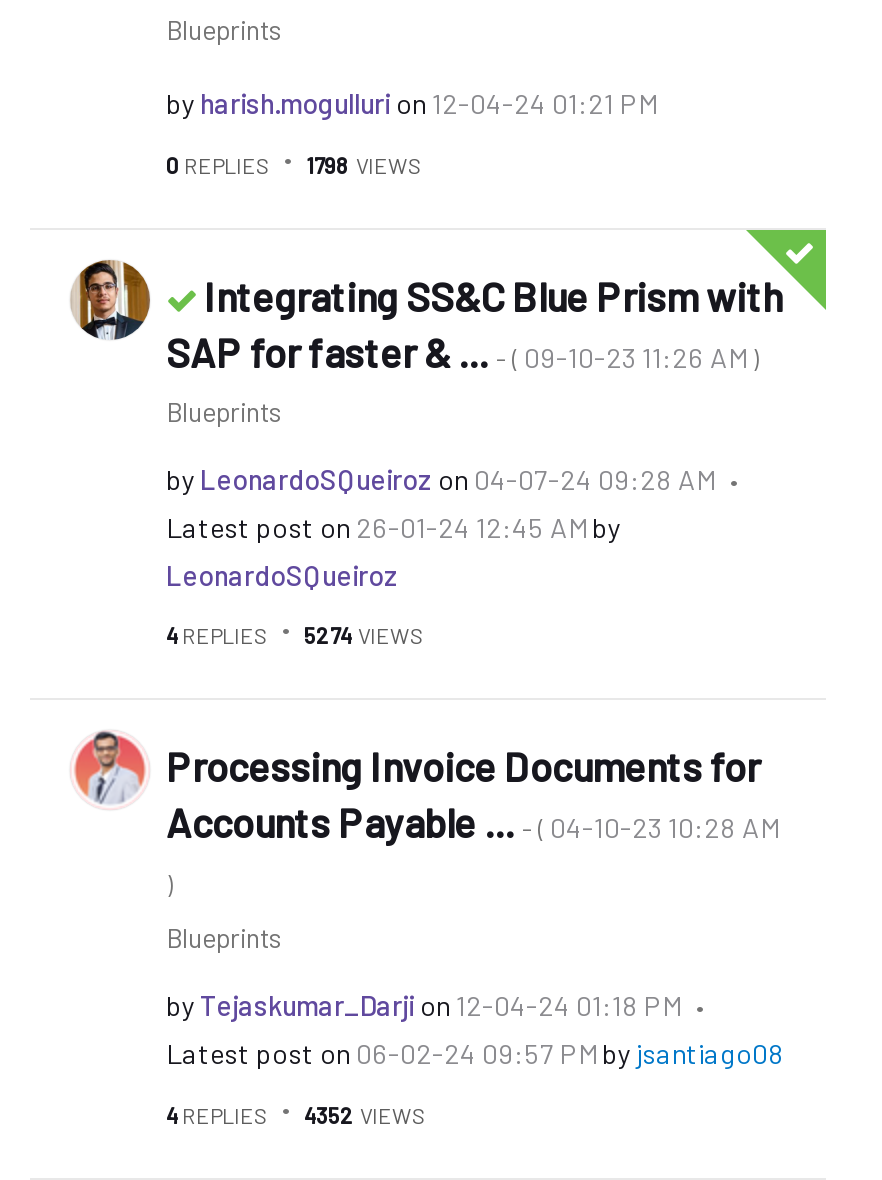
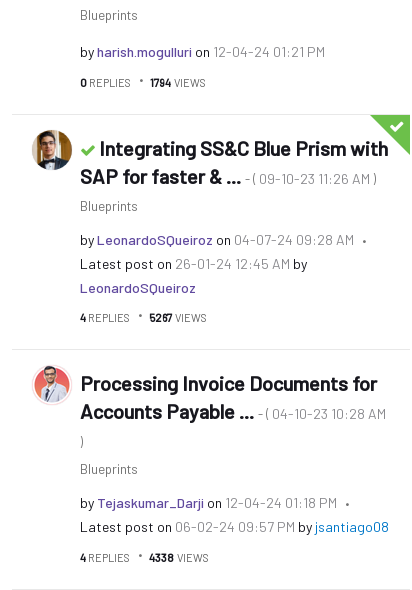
- 0 REPLIES 1798 VIEWS
+ 0 REPLIES 1794 VIEWS

- 4 REPLIES 5274 VIEWS
+ 4 REPLIES 5267 VIEWS

- 4 REPLIES 4352 VIEWS
+ 4 REPLIES 4338 VIEWS
